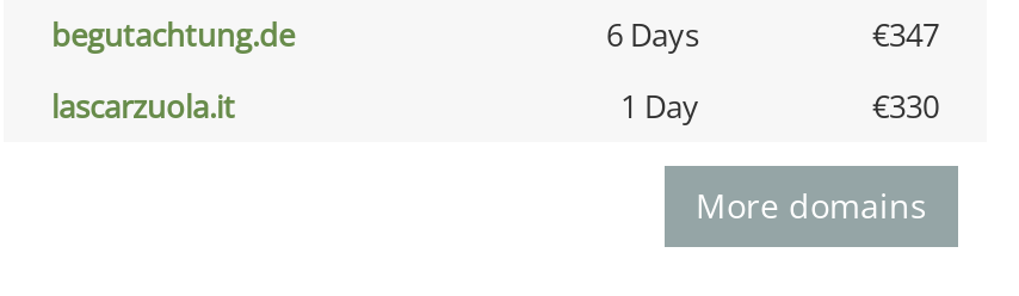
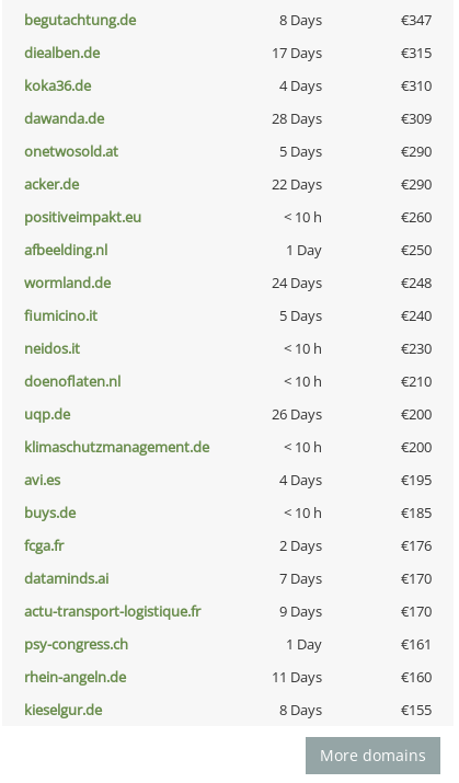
- 6 Days
+ 8 Days

- lascarzuola.it
+ diealben.de
+ 17 Days
+ €315
+ koka36.de
+ 4 Days
+ €310
+ dawanda.de
+ 28 Days
+ €309
+ onetwosold.at
+ 5 Days
+ €290
+ acker.de
+ 22 Days
+ €290
+ positiveimpakt.eu
+ < 10 h
+ €260
+ afbeelding.nl

- €330
+ €250
+ wormland.de
+ 24 Days
+ €248
+ fiumicino.it
+ 5 Days
+ €240
+ neidos.it
+ < 10 h
+ €230
+ doenoflaten.nl
+ < 10 h
+ €210
+ uqp.de
+ 26 Days
+ €200
+ klimaschutzmanagement.de
+ < 10 h
+ €200
+ avi.es
+ 4 Days
+ €195
+ buys.de
+ < 10 h
+ €185
+ fcga.fr
+ 2 Days
+ €176
+ dataminds.ai
+ 7 Days
+ €170
+ actu-transport-logistique.fr
+ 9 Days
+ €170
+ psy-congress.ch
+ 1 Day
+ €161
+ rhein-angeln.de
+ 11 Days
+ €160
+ kieselgur.de
+ 8 Days
+ €155
